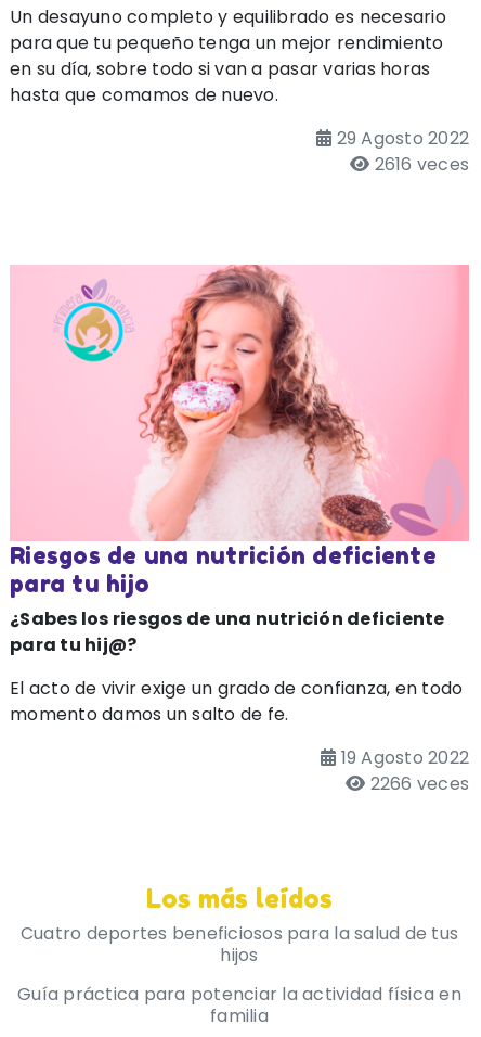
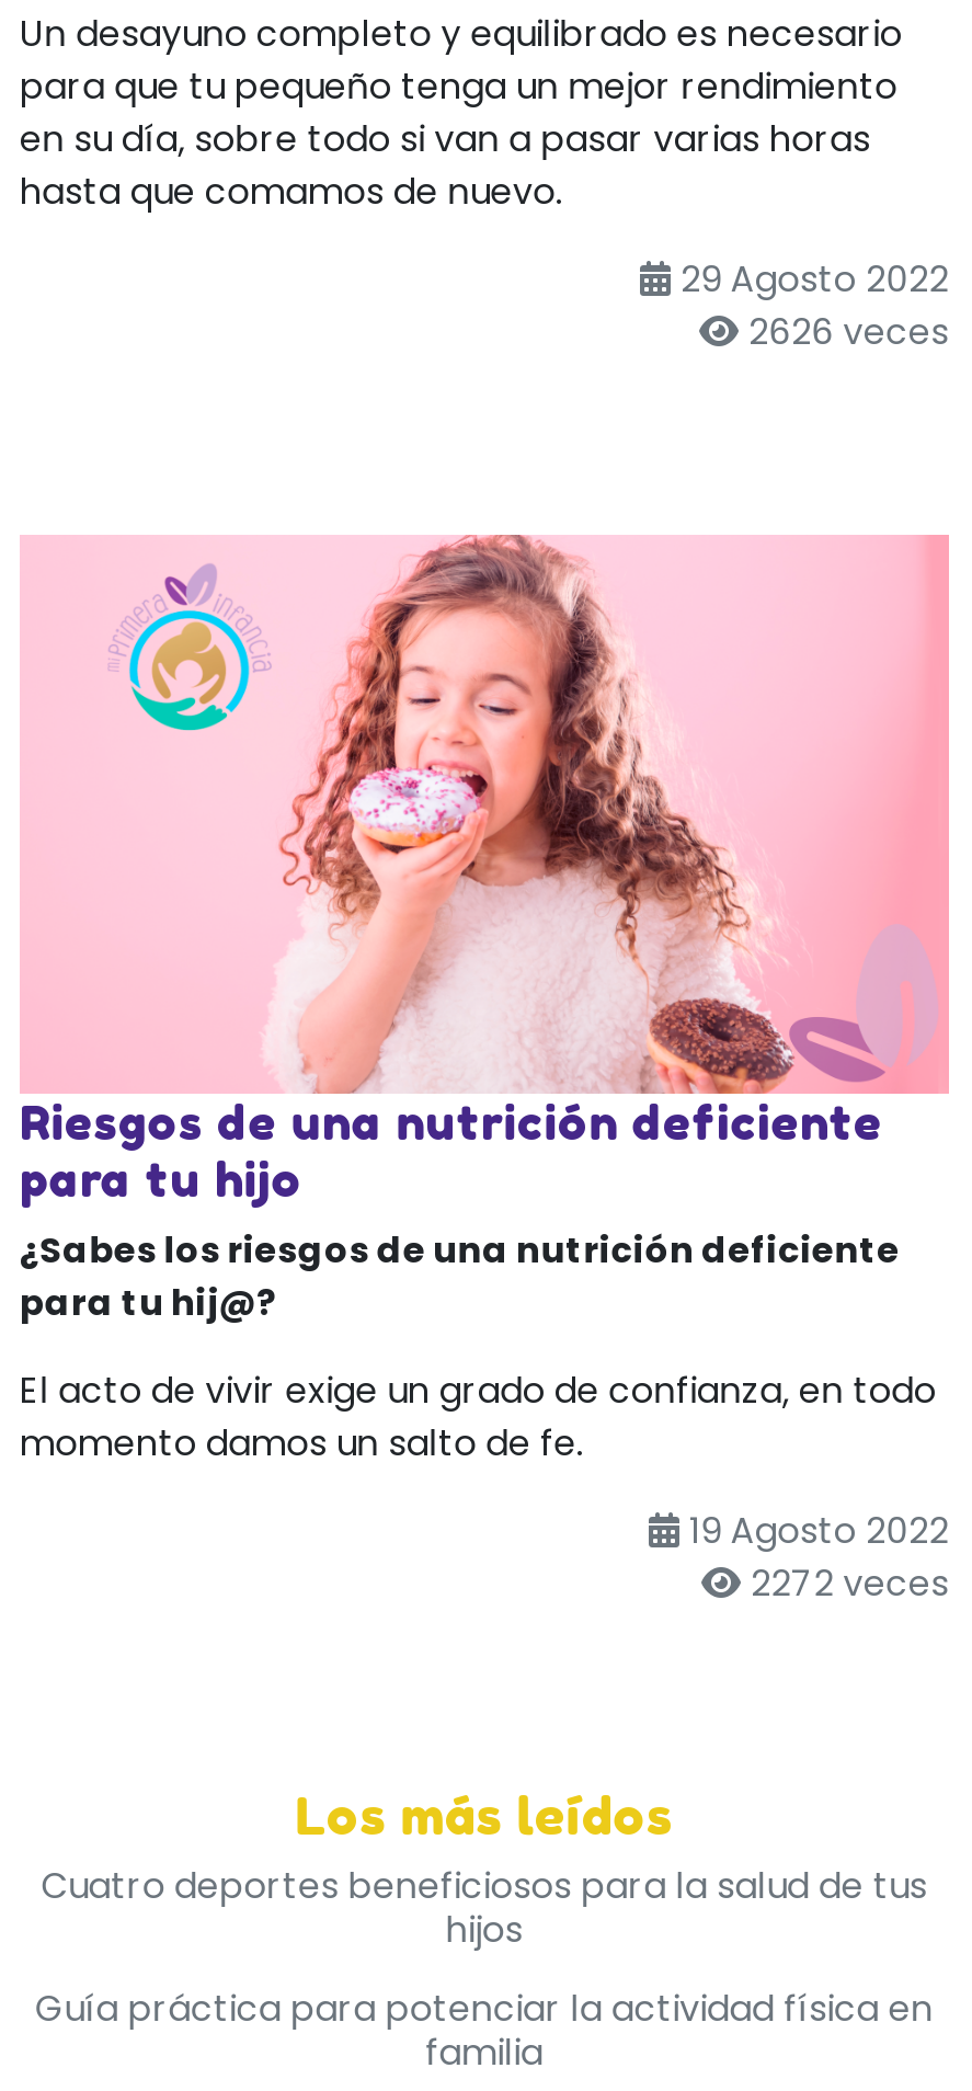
- 2616 veces
+ 2626 veces

- 2266 veces
+ 2272 veces
